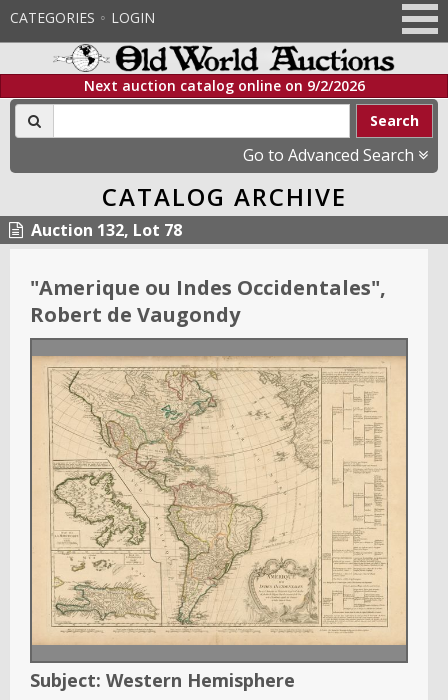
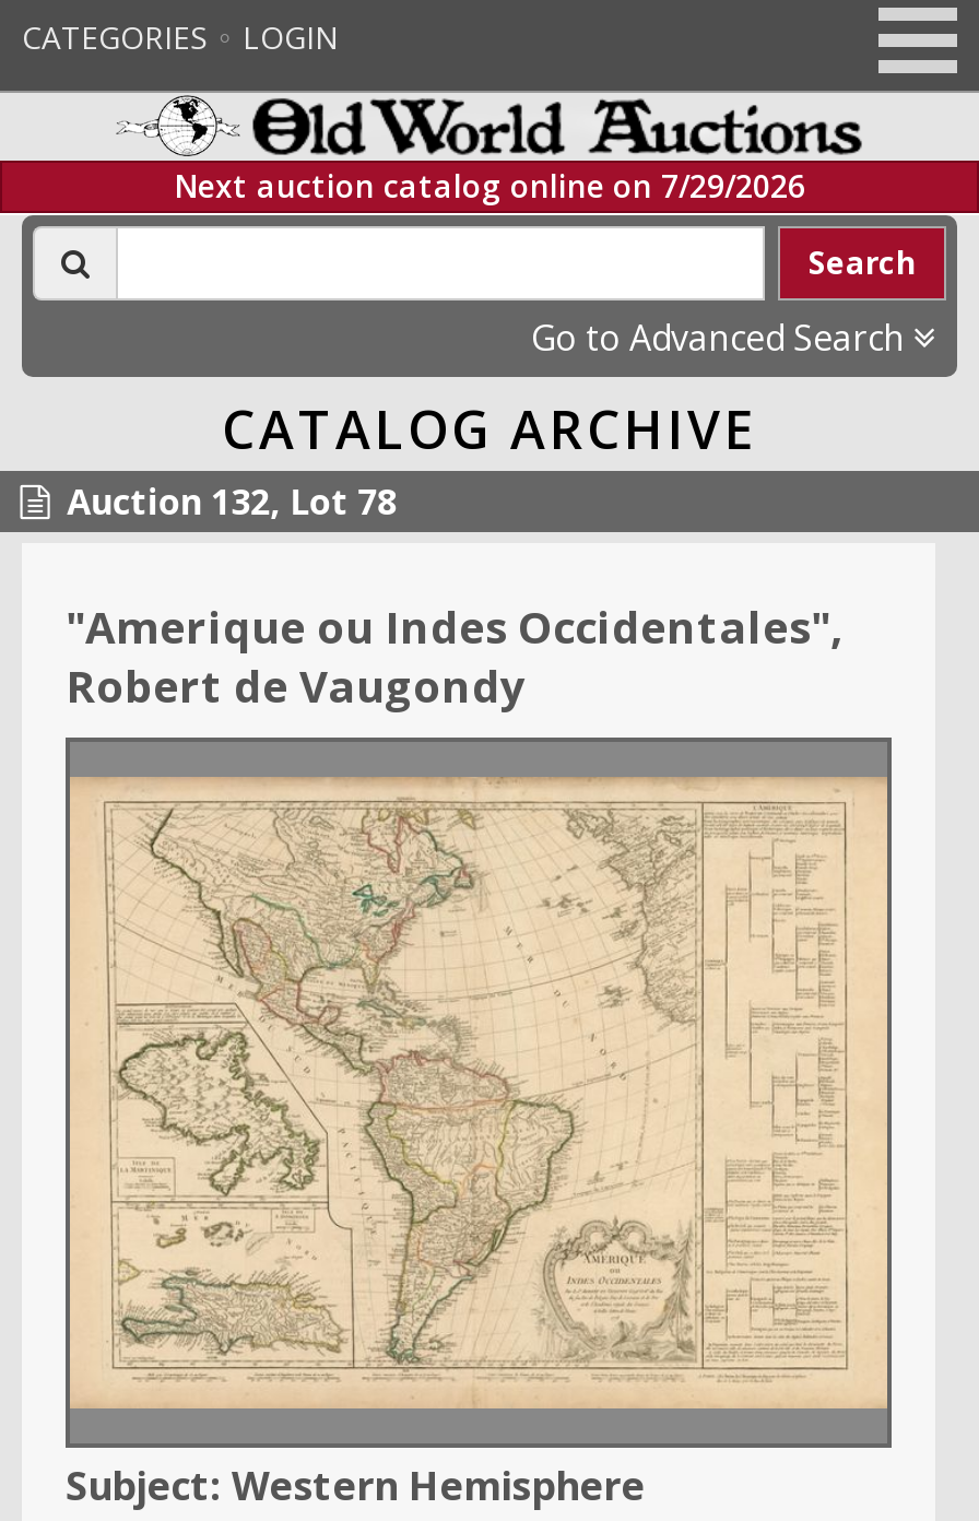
- Next auction catalog online on 9/2/2026
+ Next auction catalog online on 7/29/2026
